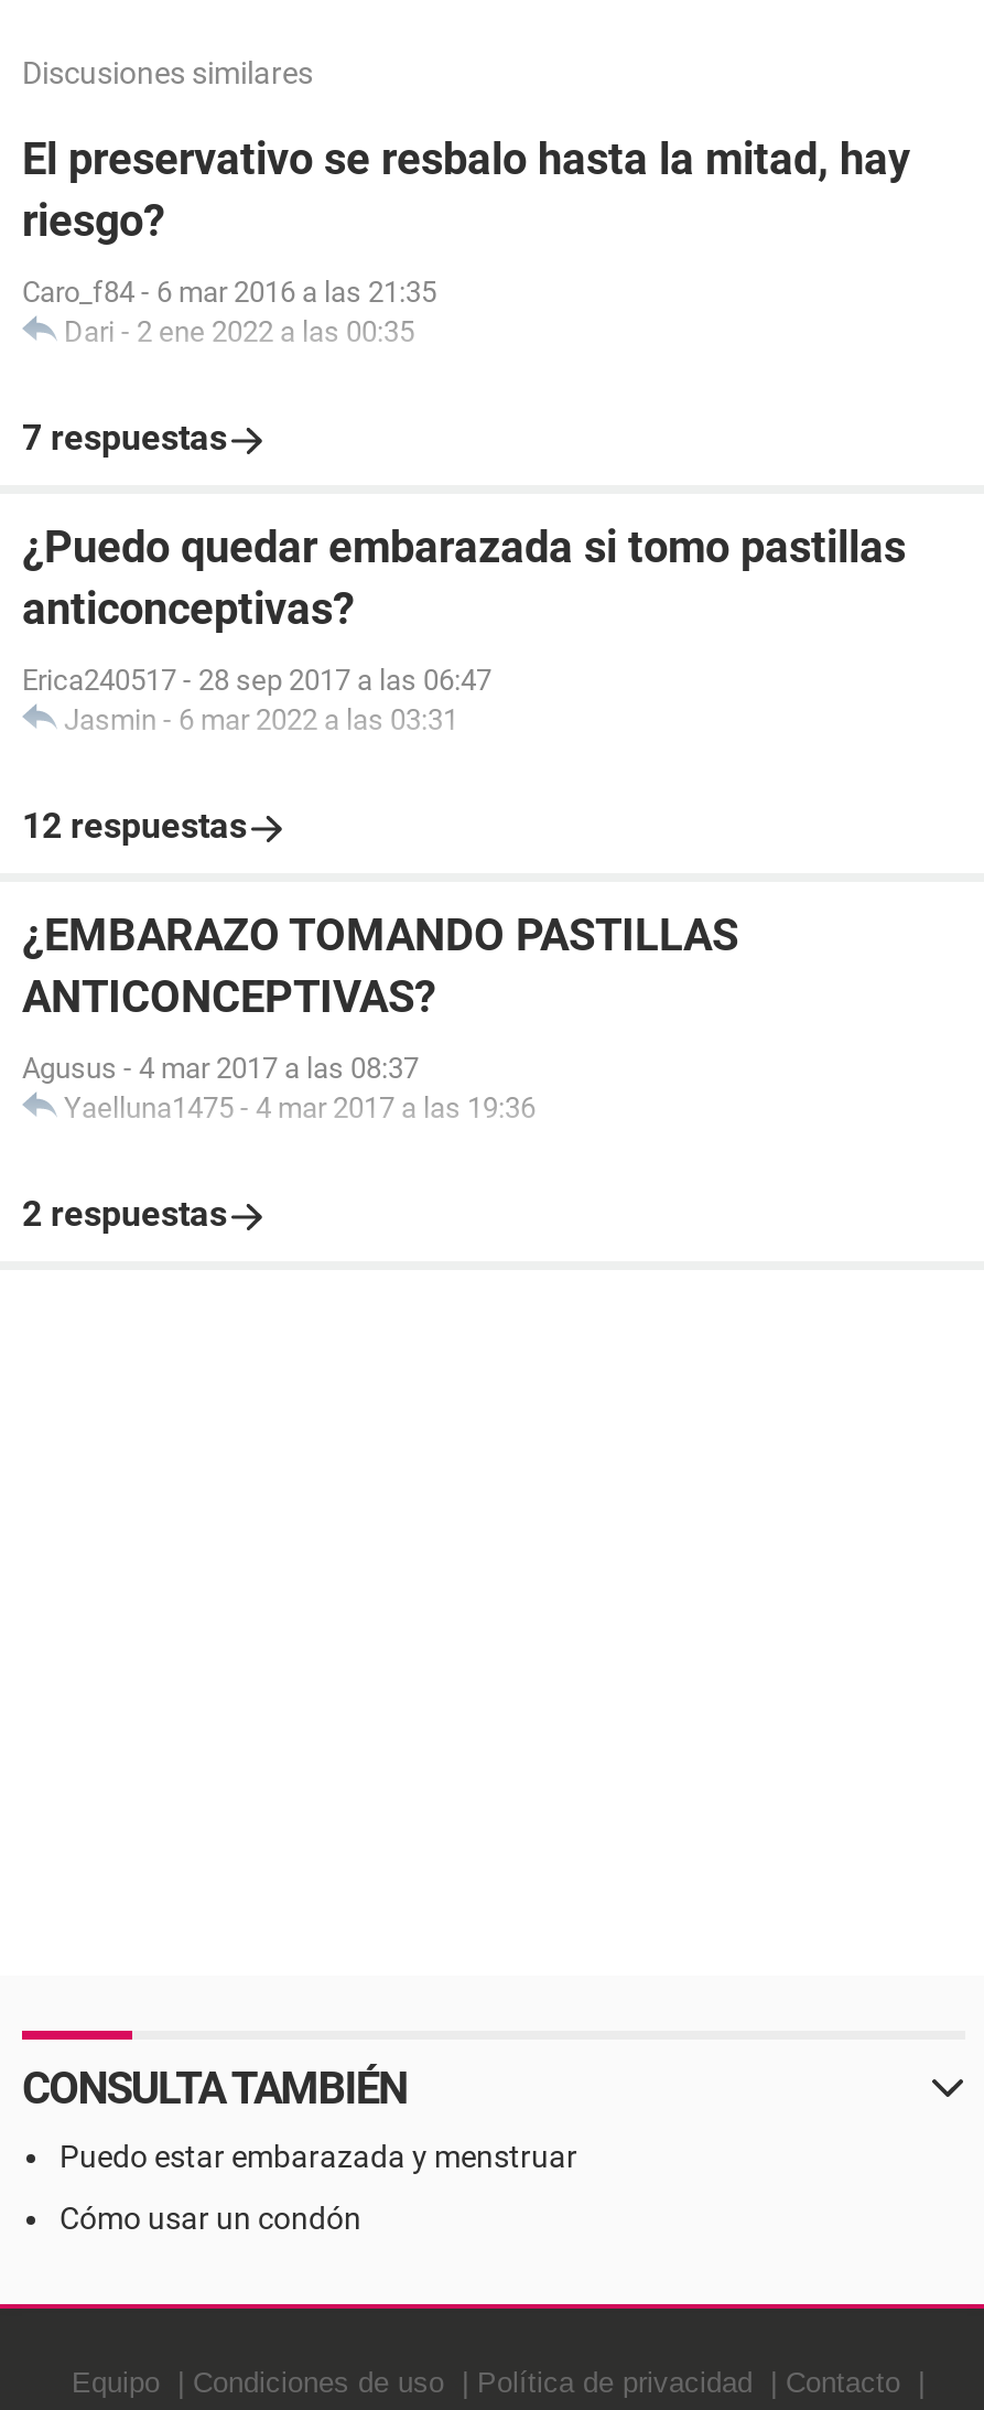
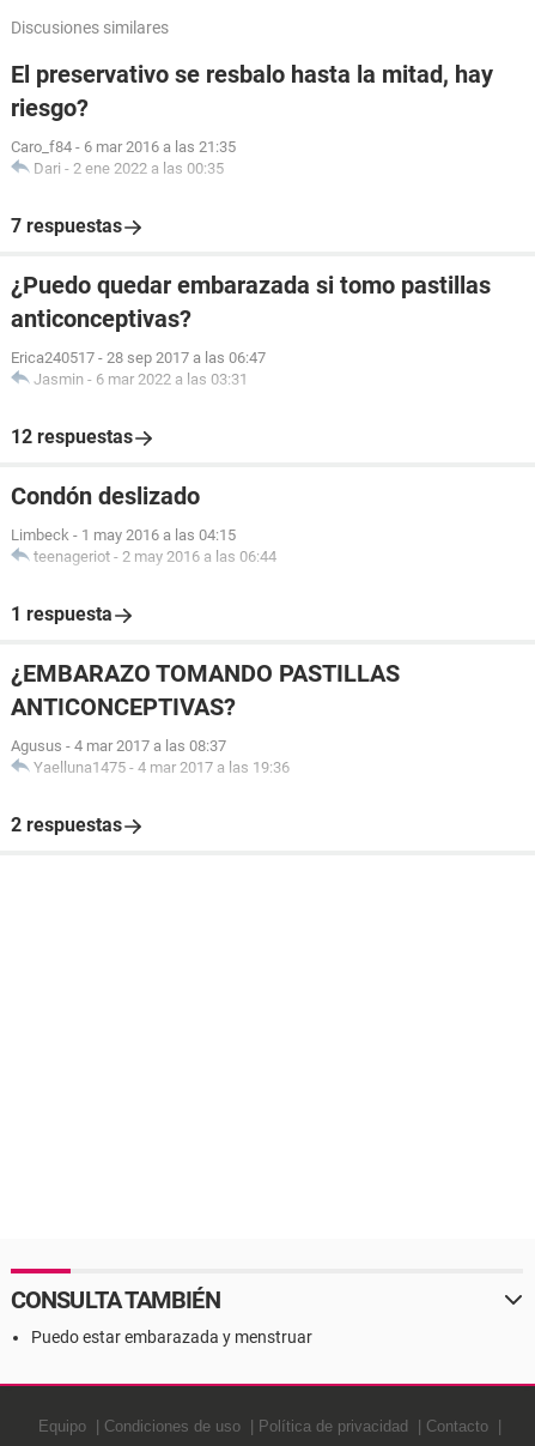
+ Condón deslizado
+ Limbeck - 1 may 2016 a las 04:15
+ teenageriot - 2 may 2016 a las 06:44
+ 1 respuesta

moved down: ¿EMBARAZO TOMANDO PASTILLAS | ANTICONCEPTIVAS? | Agusus - 4 mar 2017 a las 08:37 | Yaelluna1475 - 4 mar 2017 a las 19:36 | 2 respuestas | CONSULTA TAMBIÉN | Puedo estar embarazada y menstruar

- Cómo usar un condón
